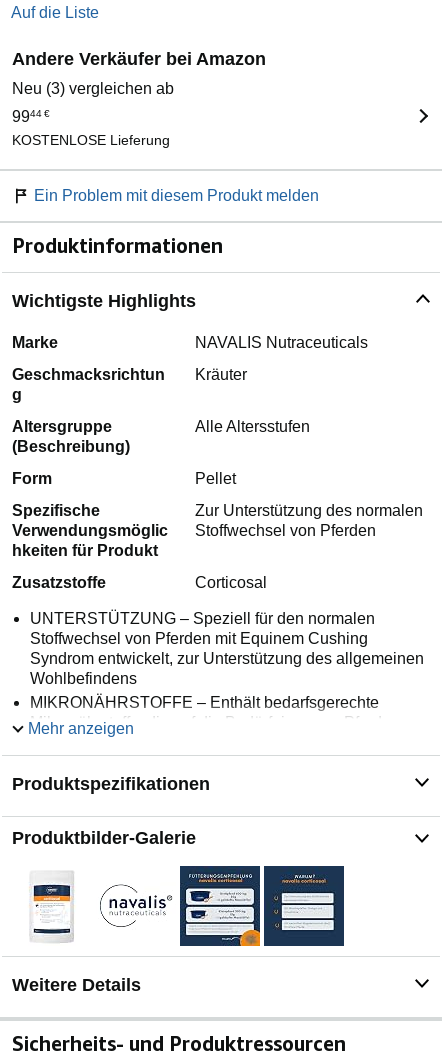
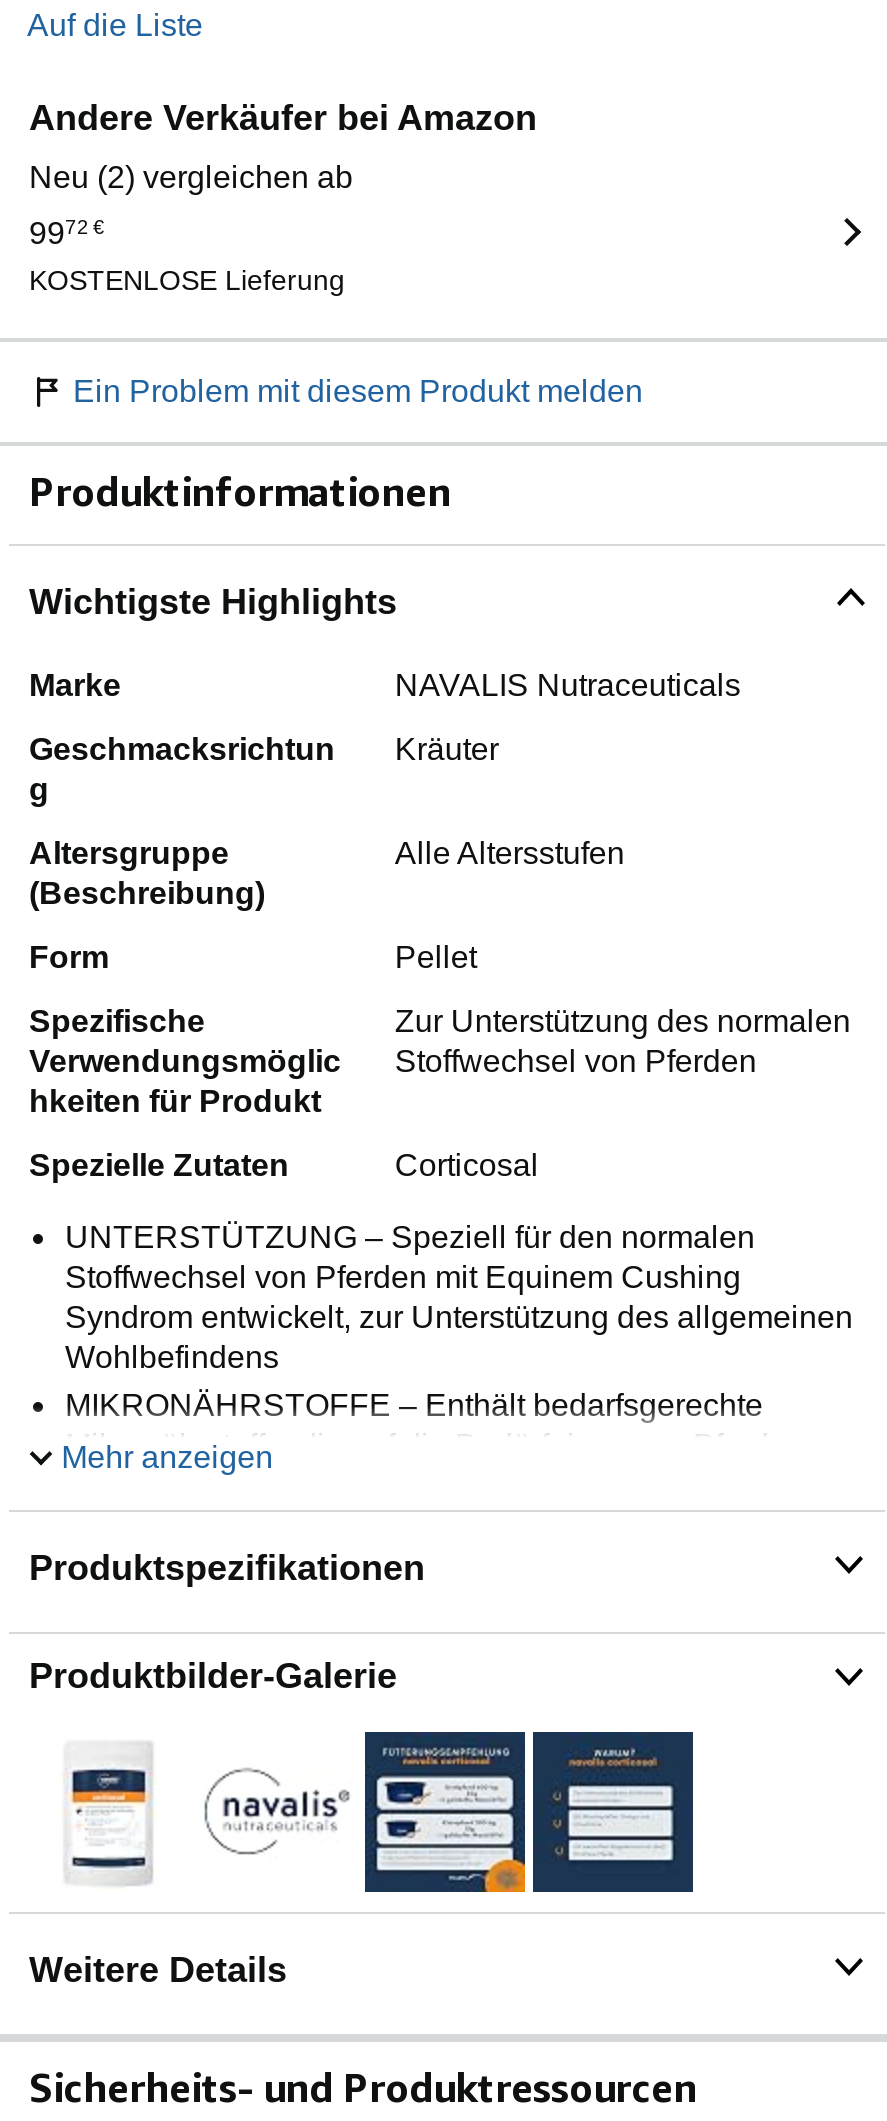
- Neu (3) vergleichen ab
+ Neu (2) vergleichen ab

- 9944 €
+ 9972 €

- Zusatzstoffe
+ Spezielle Zutaten
